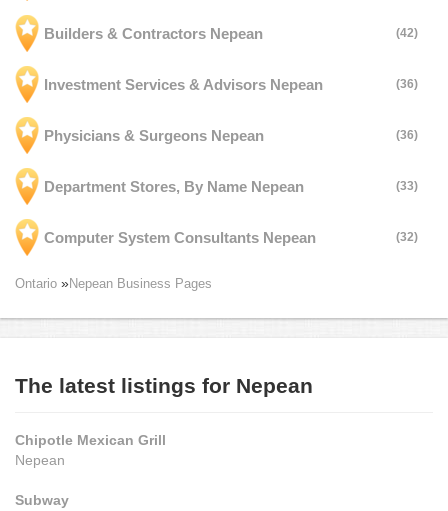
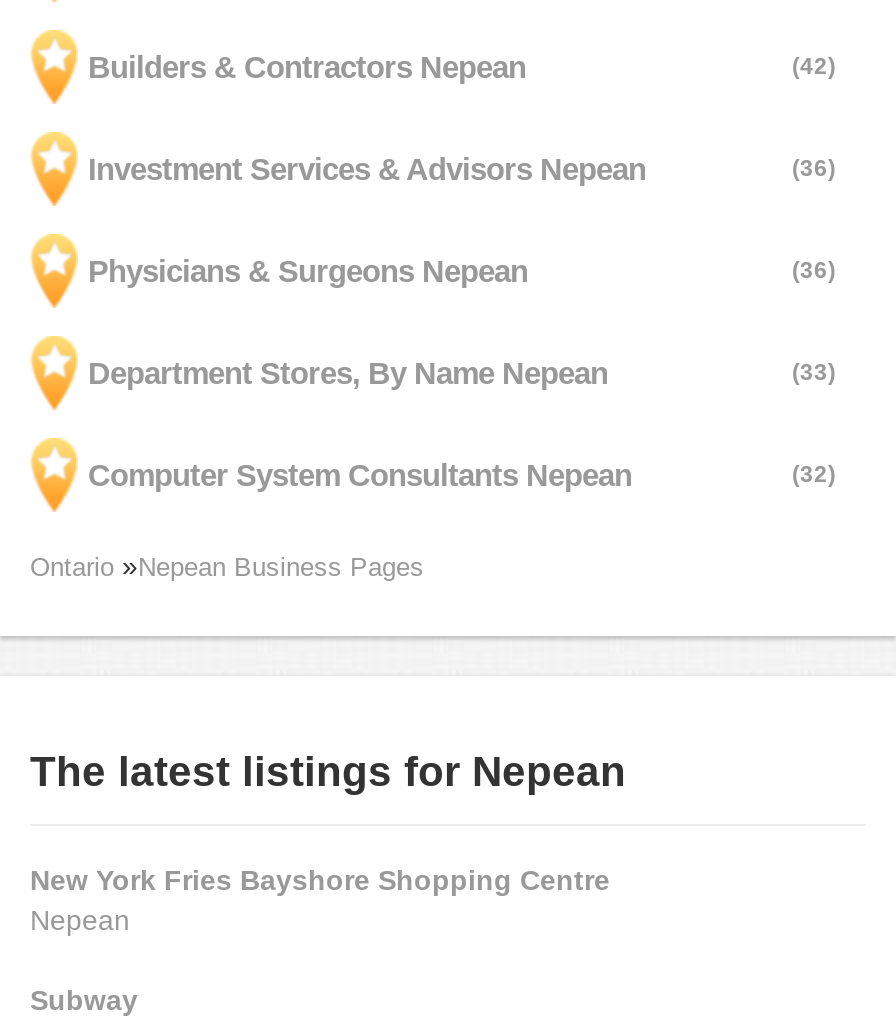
- Chipotle Mexican Grill
+ New York Fries Bayshore Shopping Centre
